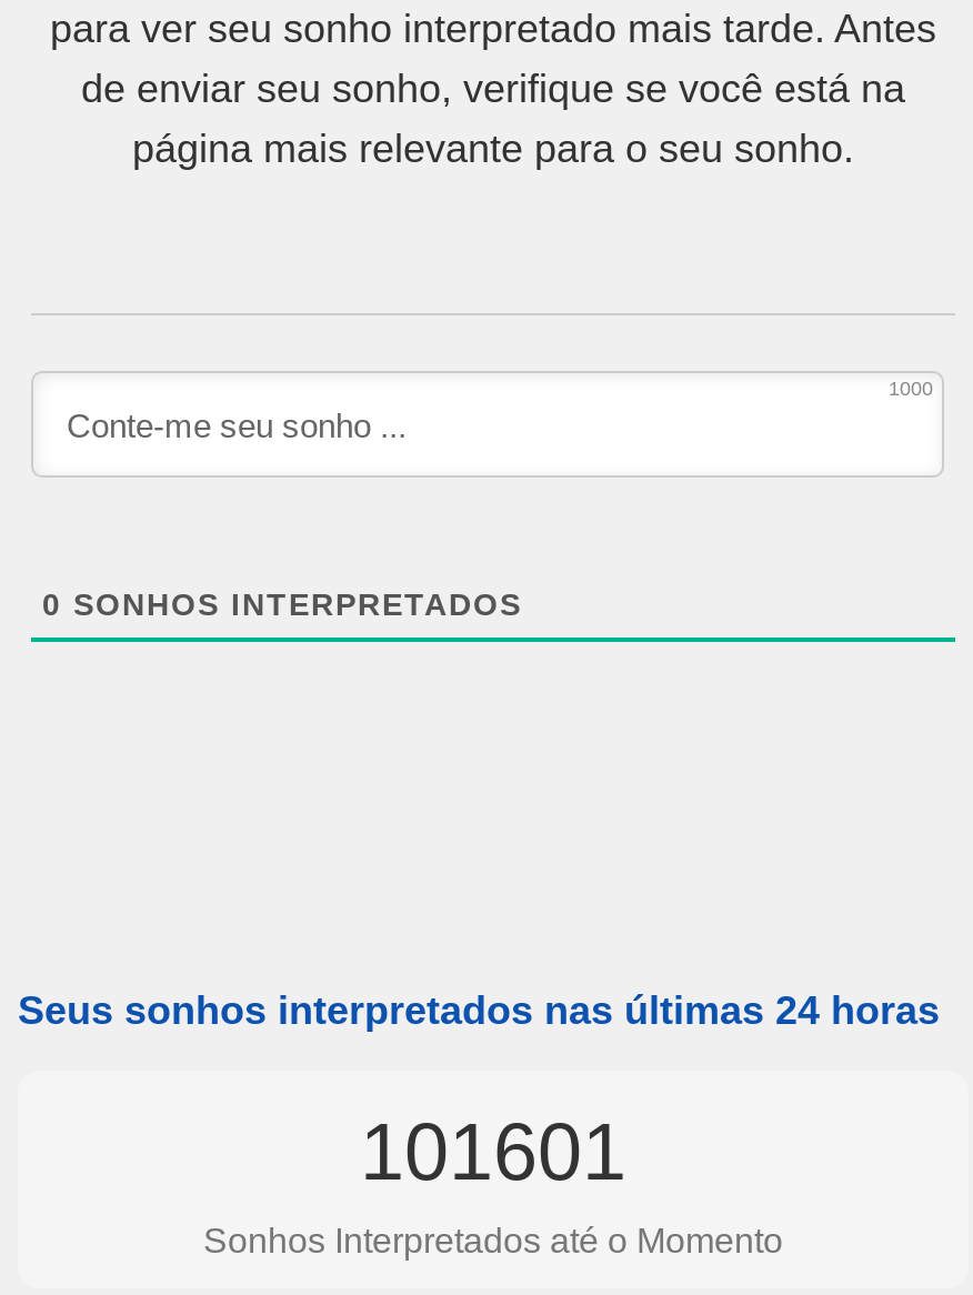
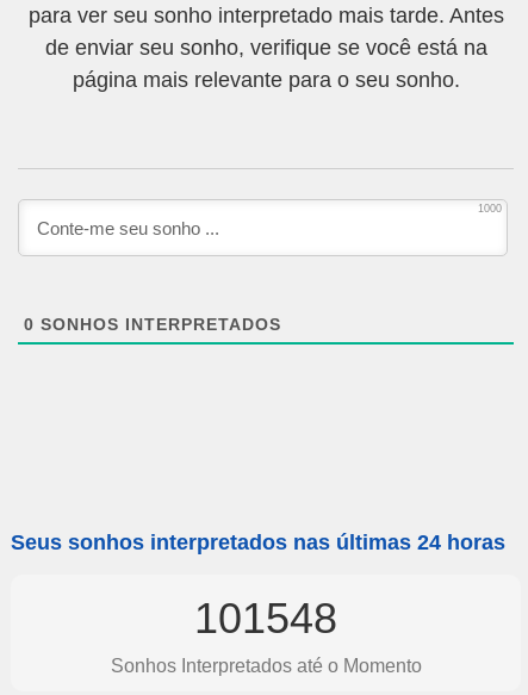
- 101601
+ 101548
